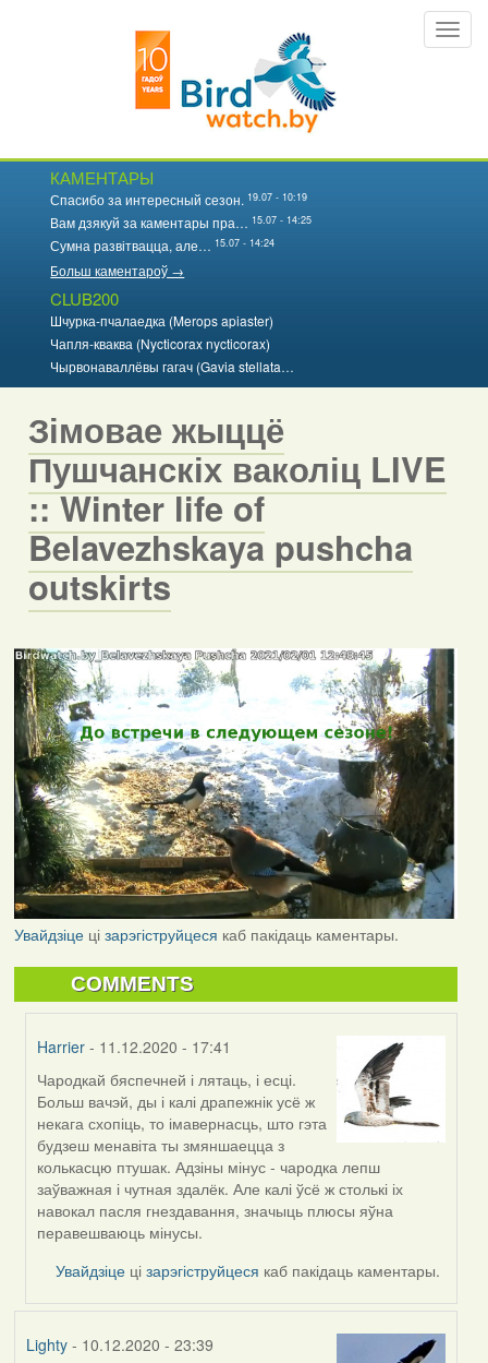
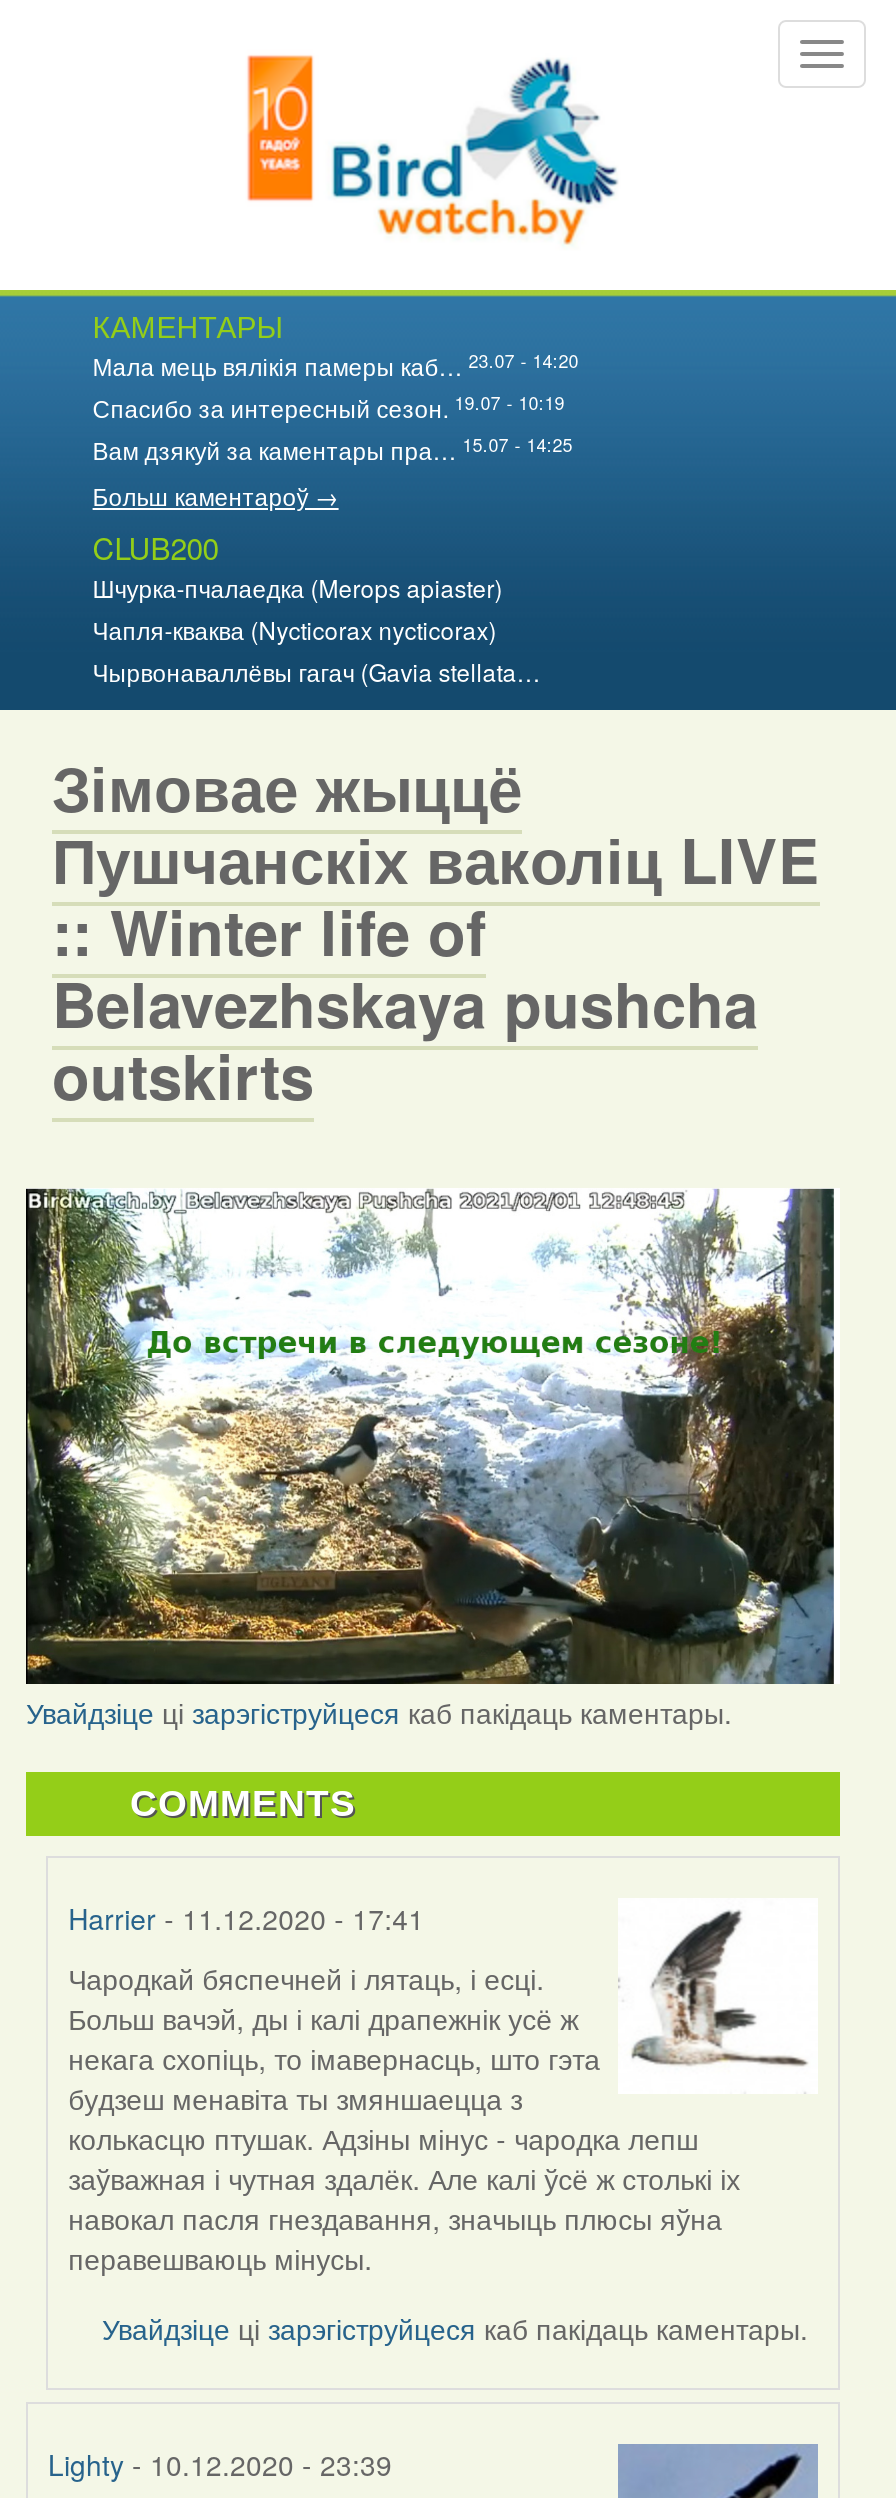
+ Мала мець вялікія памеры каб… 23.07 - 14:20

moved down: Спасибо за интересный сезон. 19.07 - 10:19 | Вам дзякуй за каментары пра… 15.07 - 14:25

- Сумна развітвацца, але… 15.07 - 14:24
